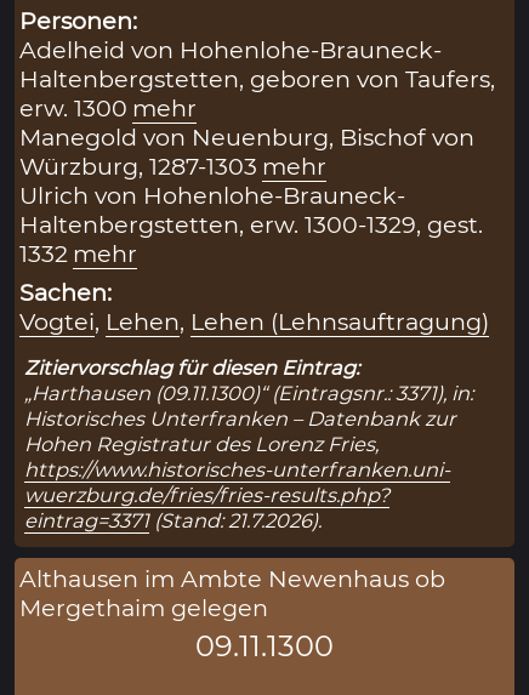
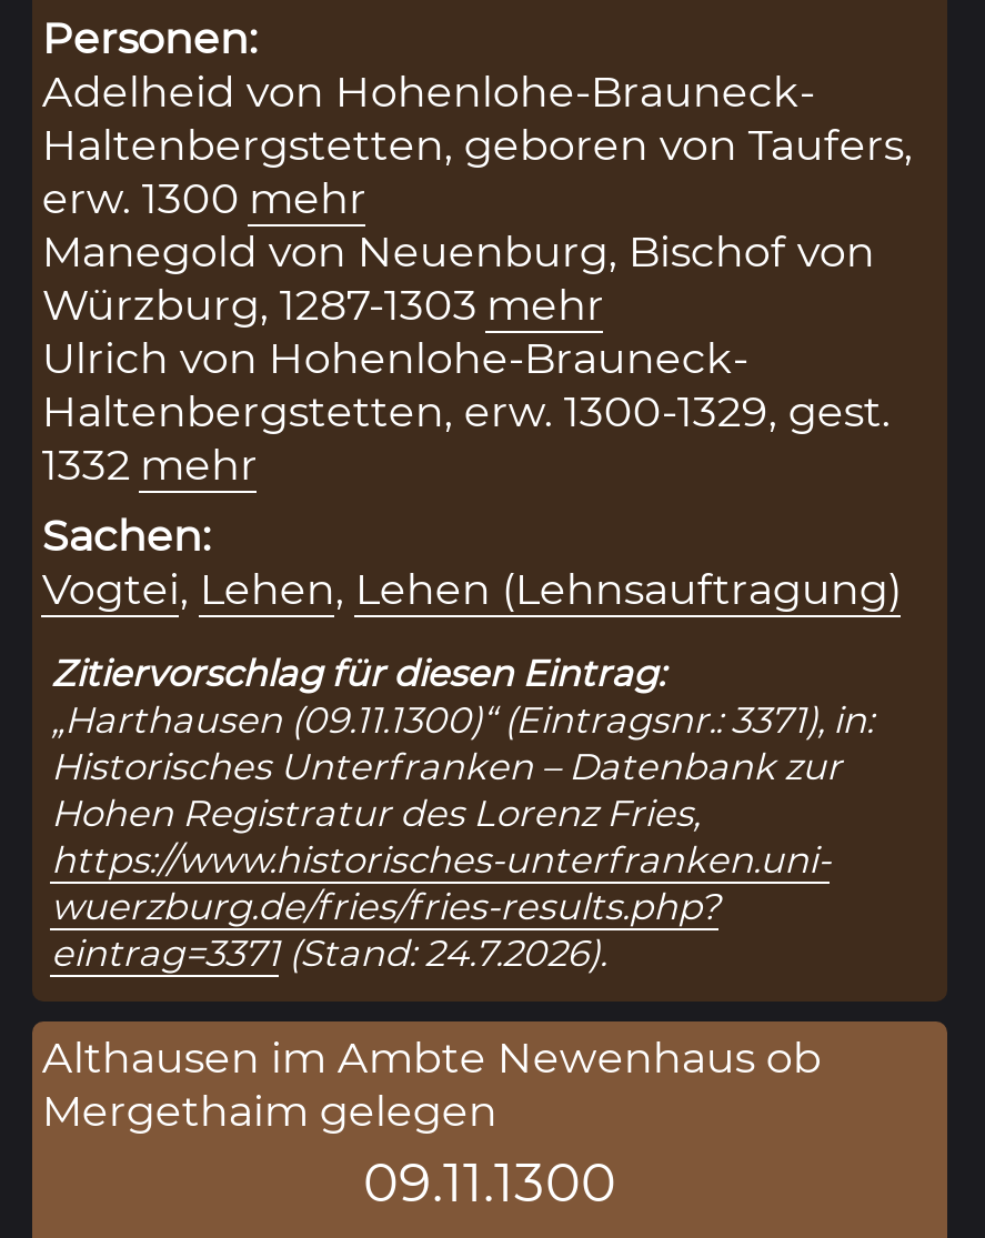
- eintrag=3371(Stand: 21.7.2026).
+ eintrag=3371(Stand: 24.7.2026).
